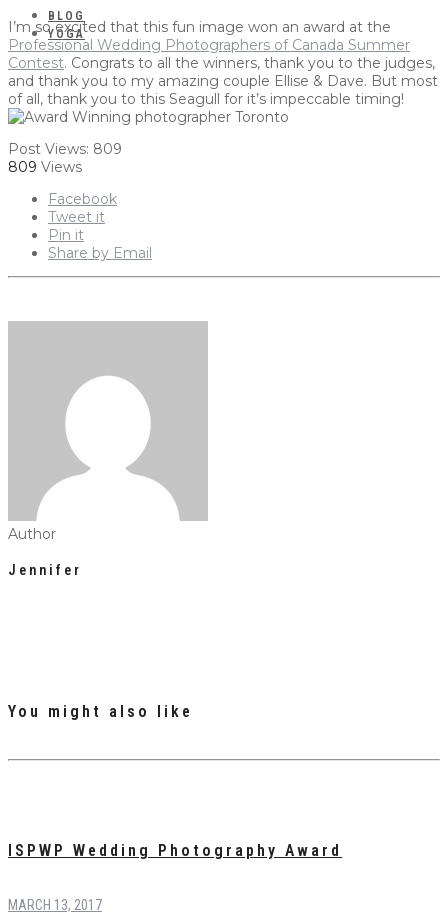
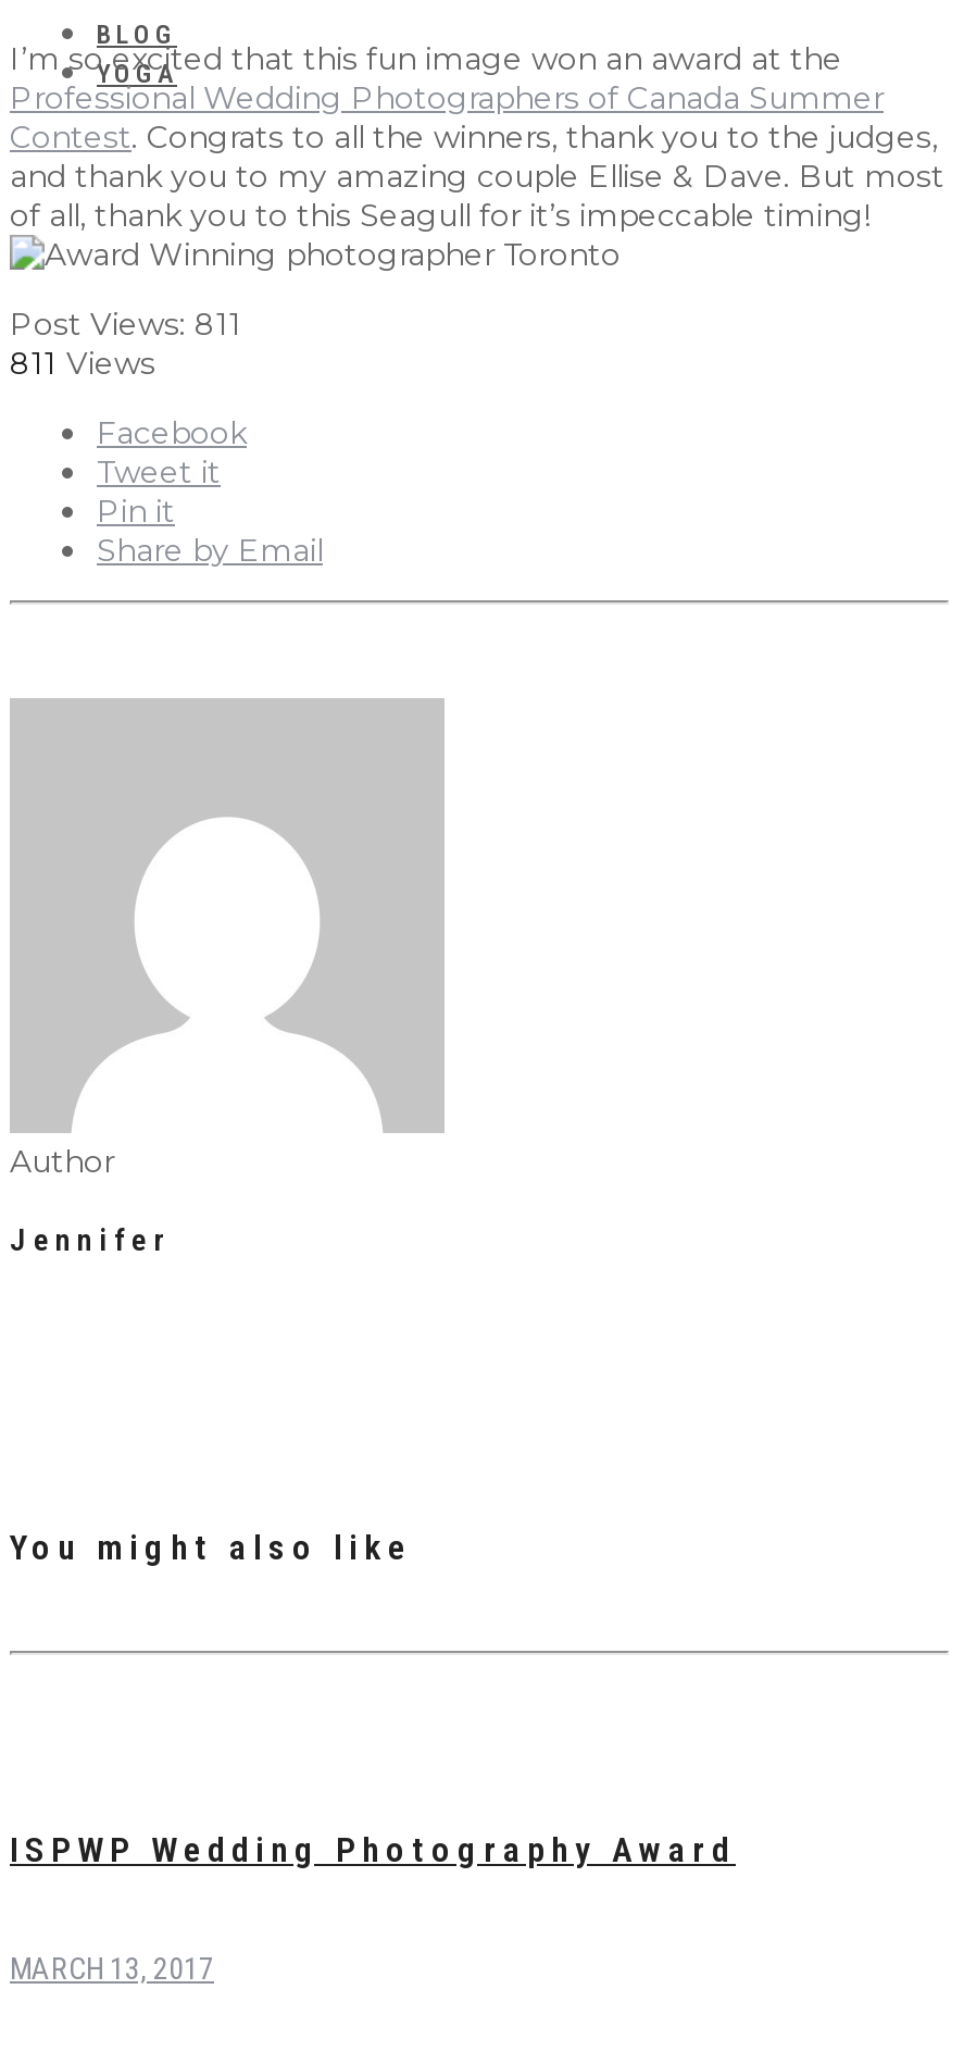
- Post Views: 809
+ Post Views: 811

- 809 Views
+ 811 Views
